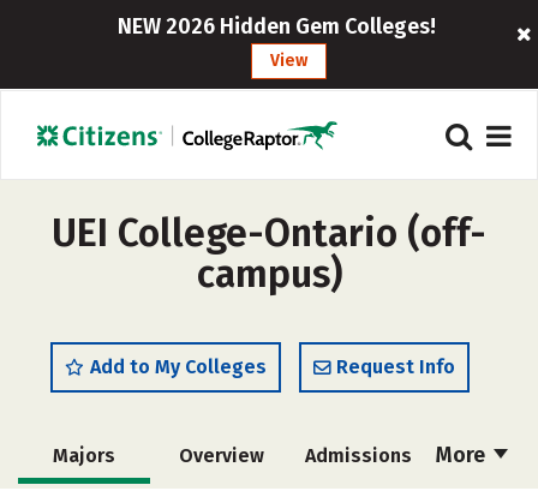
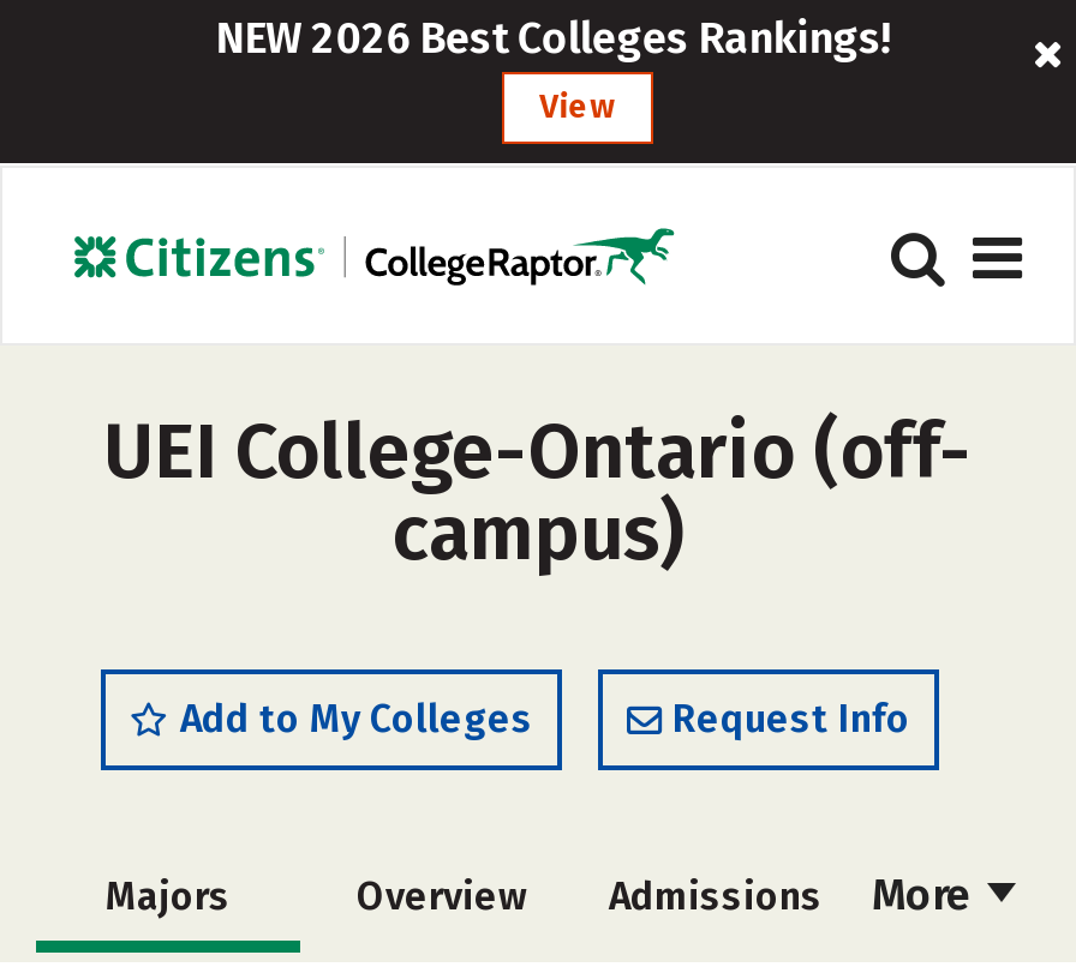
- NEW 2026 Hidden Gem Colleges!
+ NEW 2026 Best Colleges Rankings!
